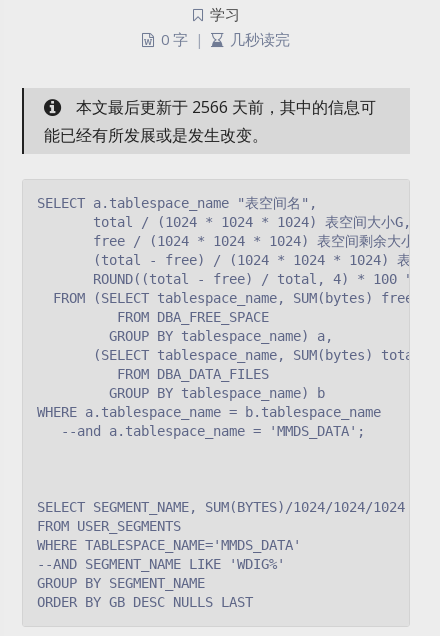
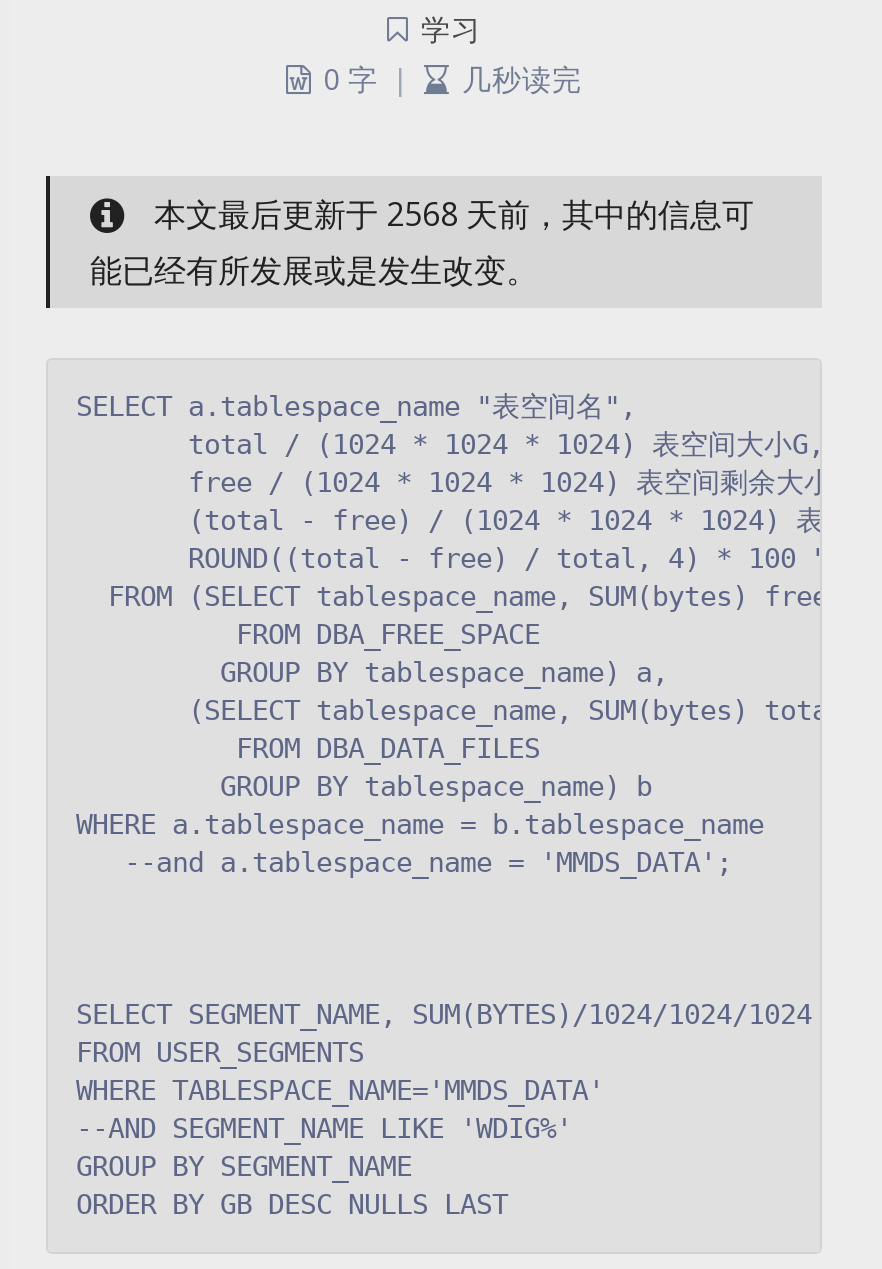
- 本文最后更新于 2566 天前，其中的信息可
+ 本文最后更新于 2568 天前，其中的信息可
